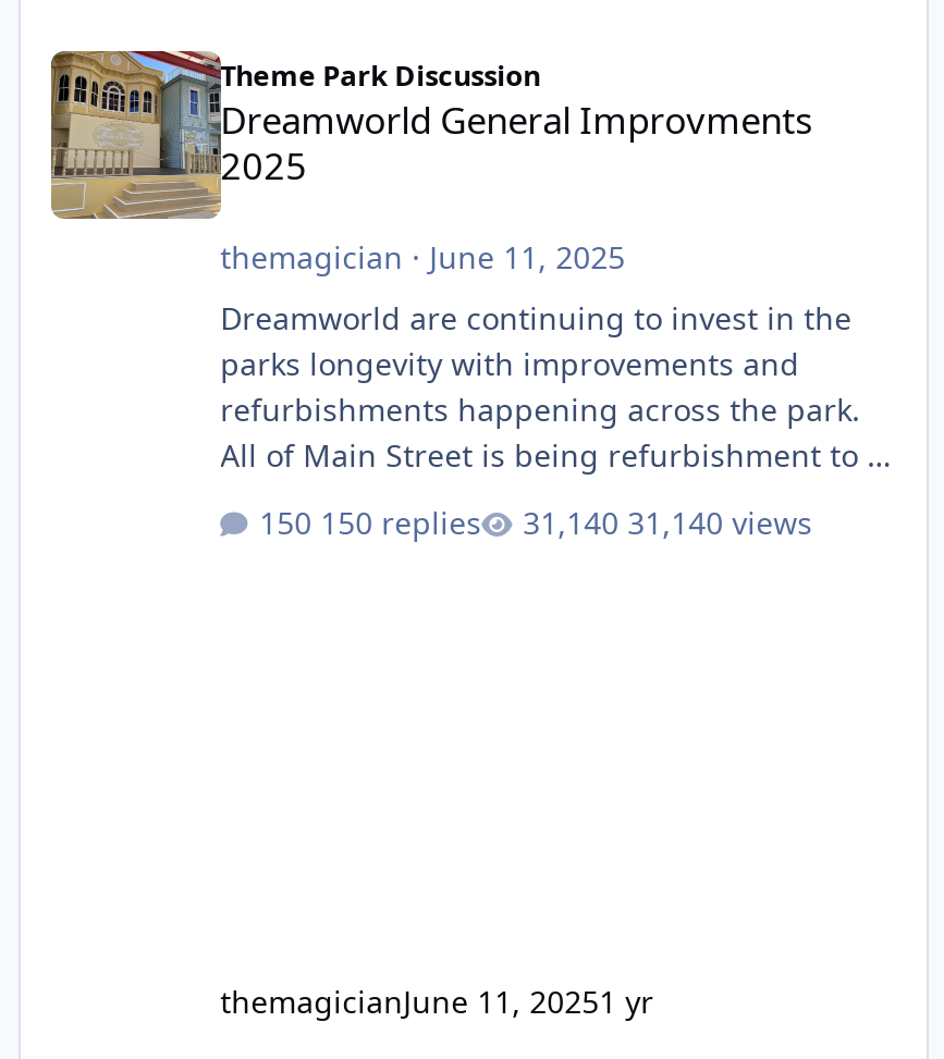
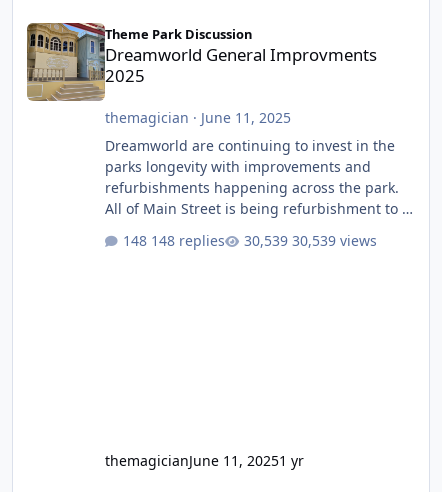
- 150 replies
+ 148 replies

- 31,140 views
+ 30,539 views
